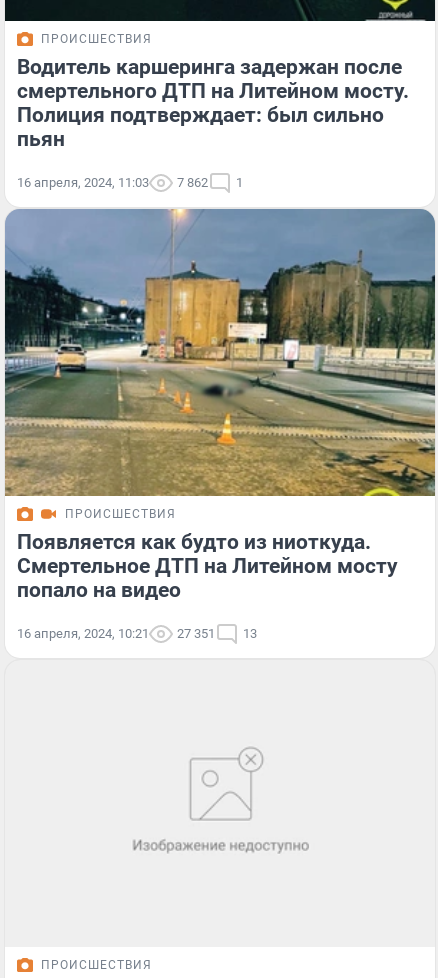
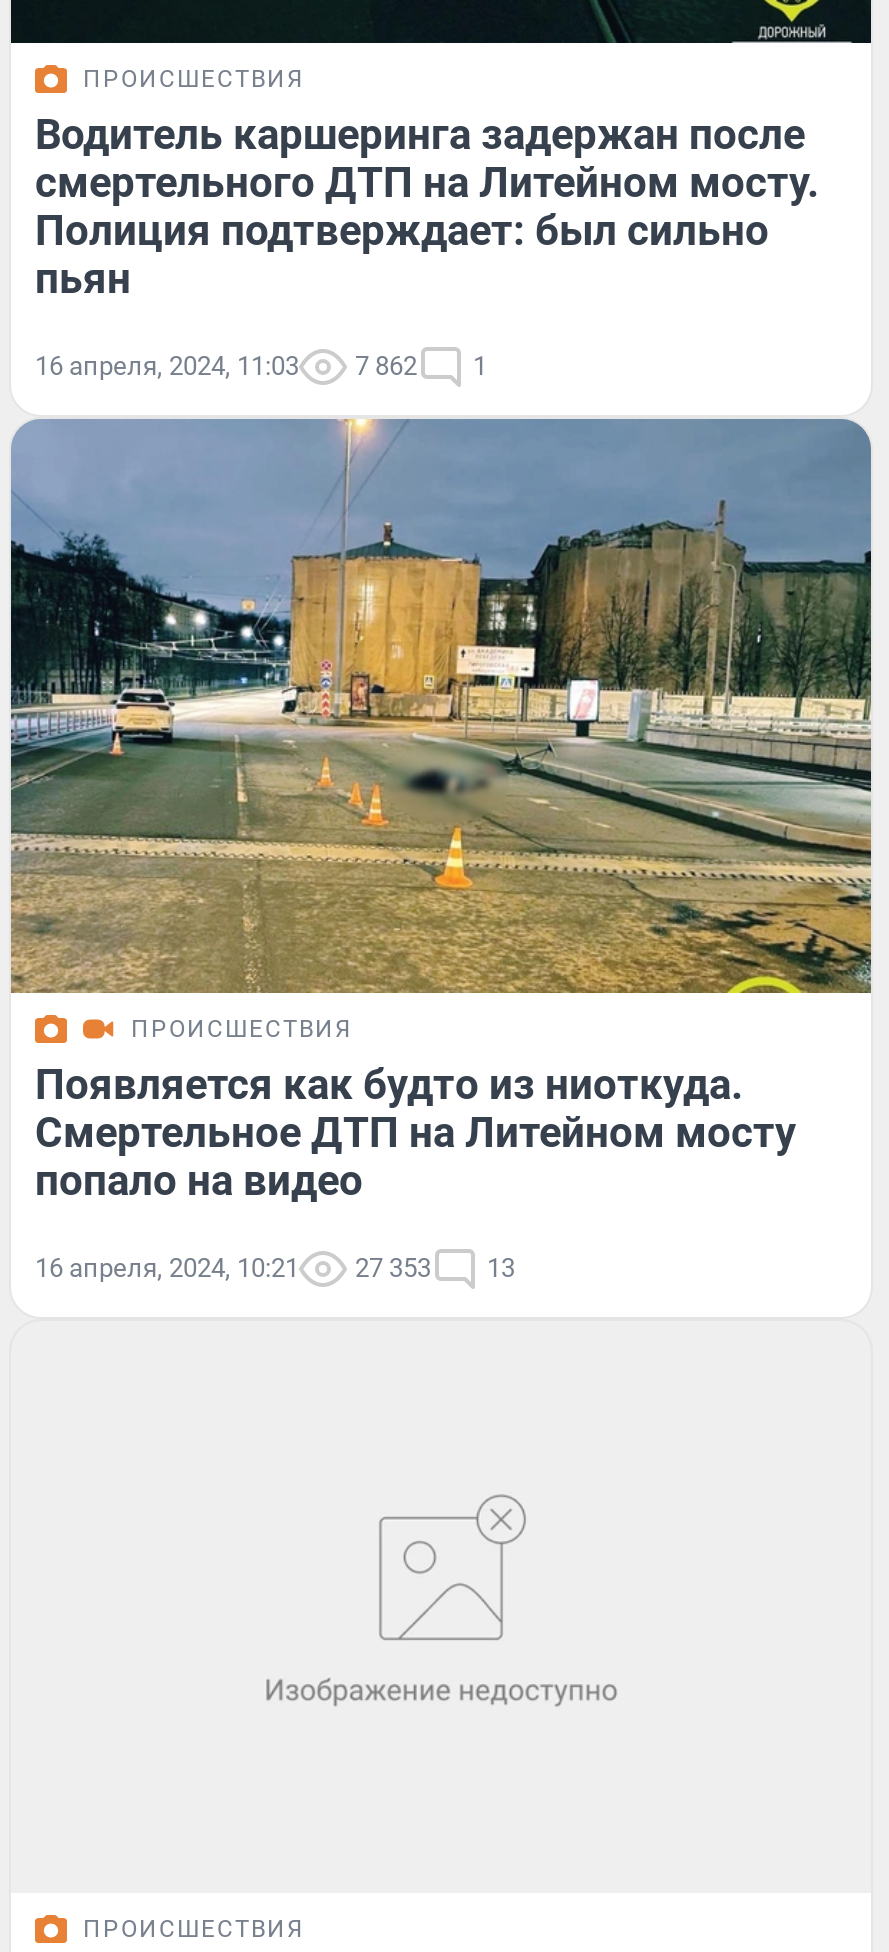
- 16 апреля, 2024, 10:21 27 351 13
+ 16 апреля, 2024, 10:21 27 353 13
